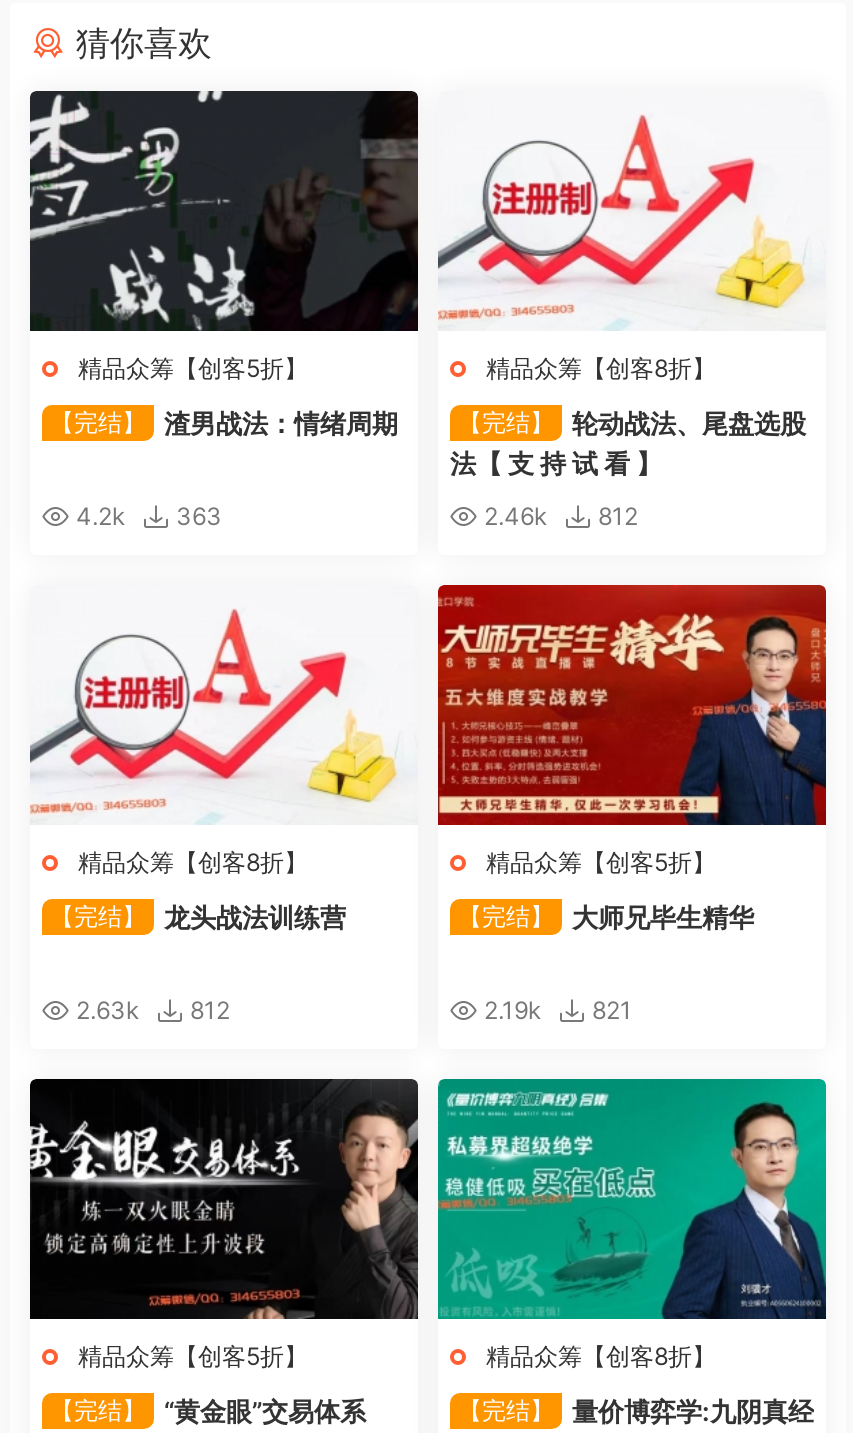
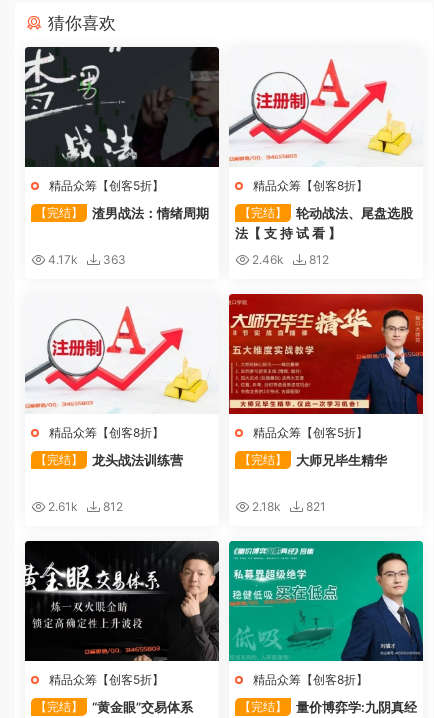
- 4.2k 363
+ 4.17k 363

- 2.63k 812
+ 2.61k 812

- 2.19k 821
+ 2.18k 821
